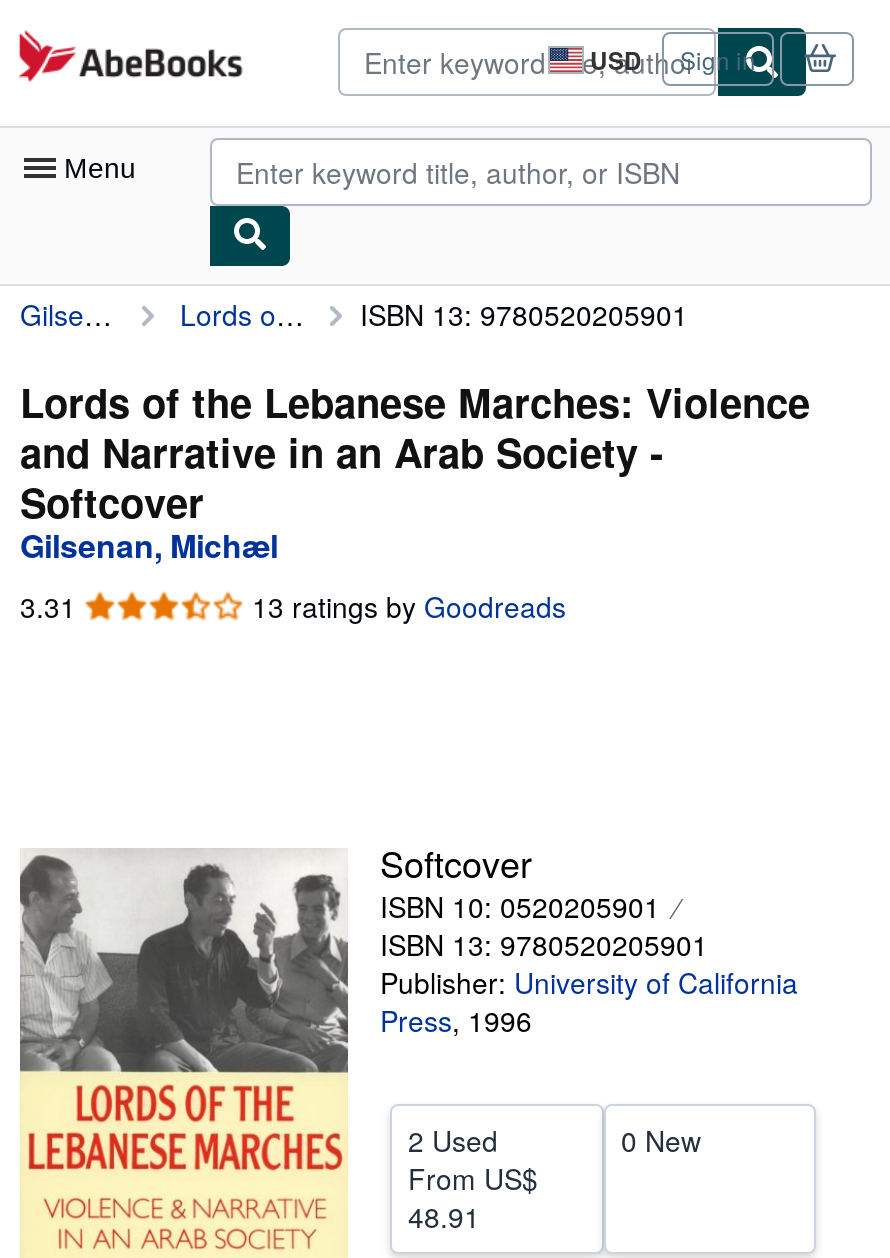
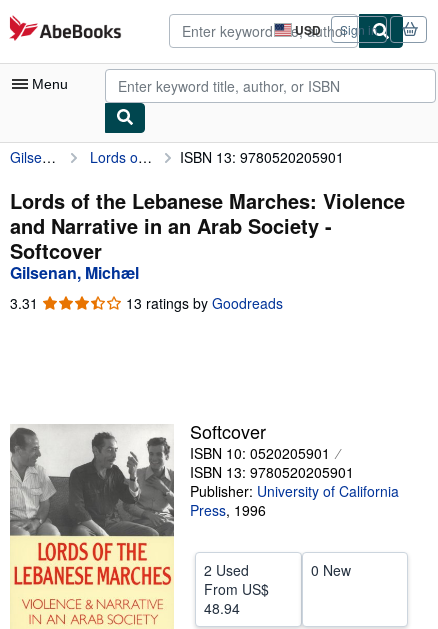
- 48.91
+ 48.94
